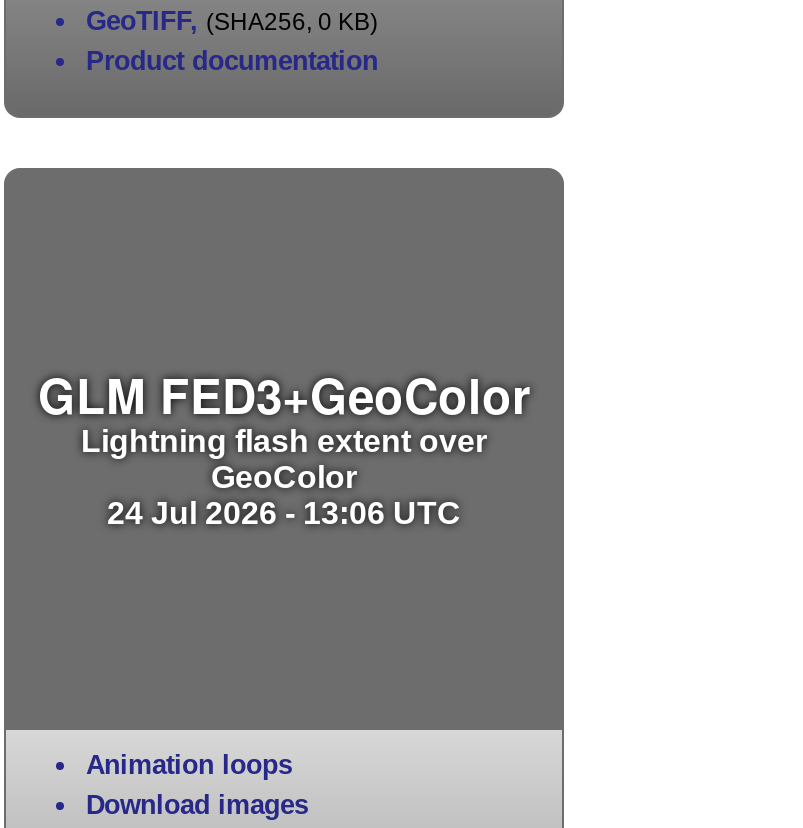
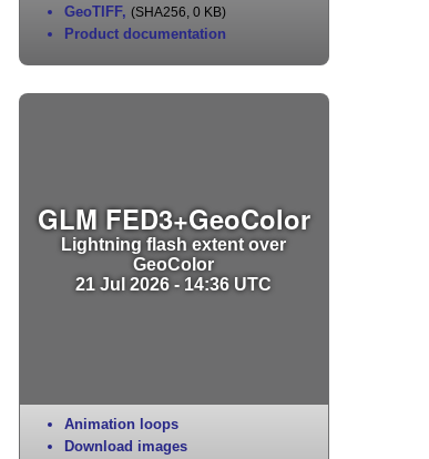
- 24 Jul 2026 - 13:06 UTC
+ 21 Jul 2026 - 14:36 UTC
